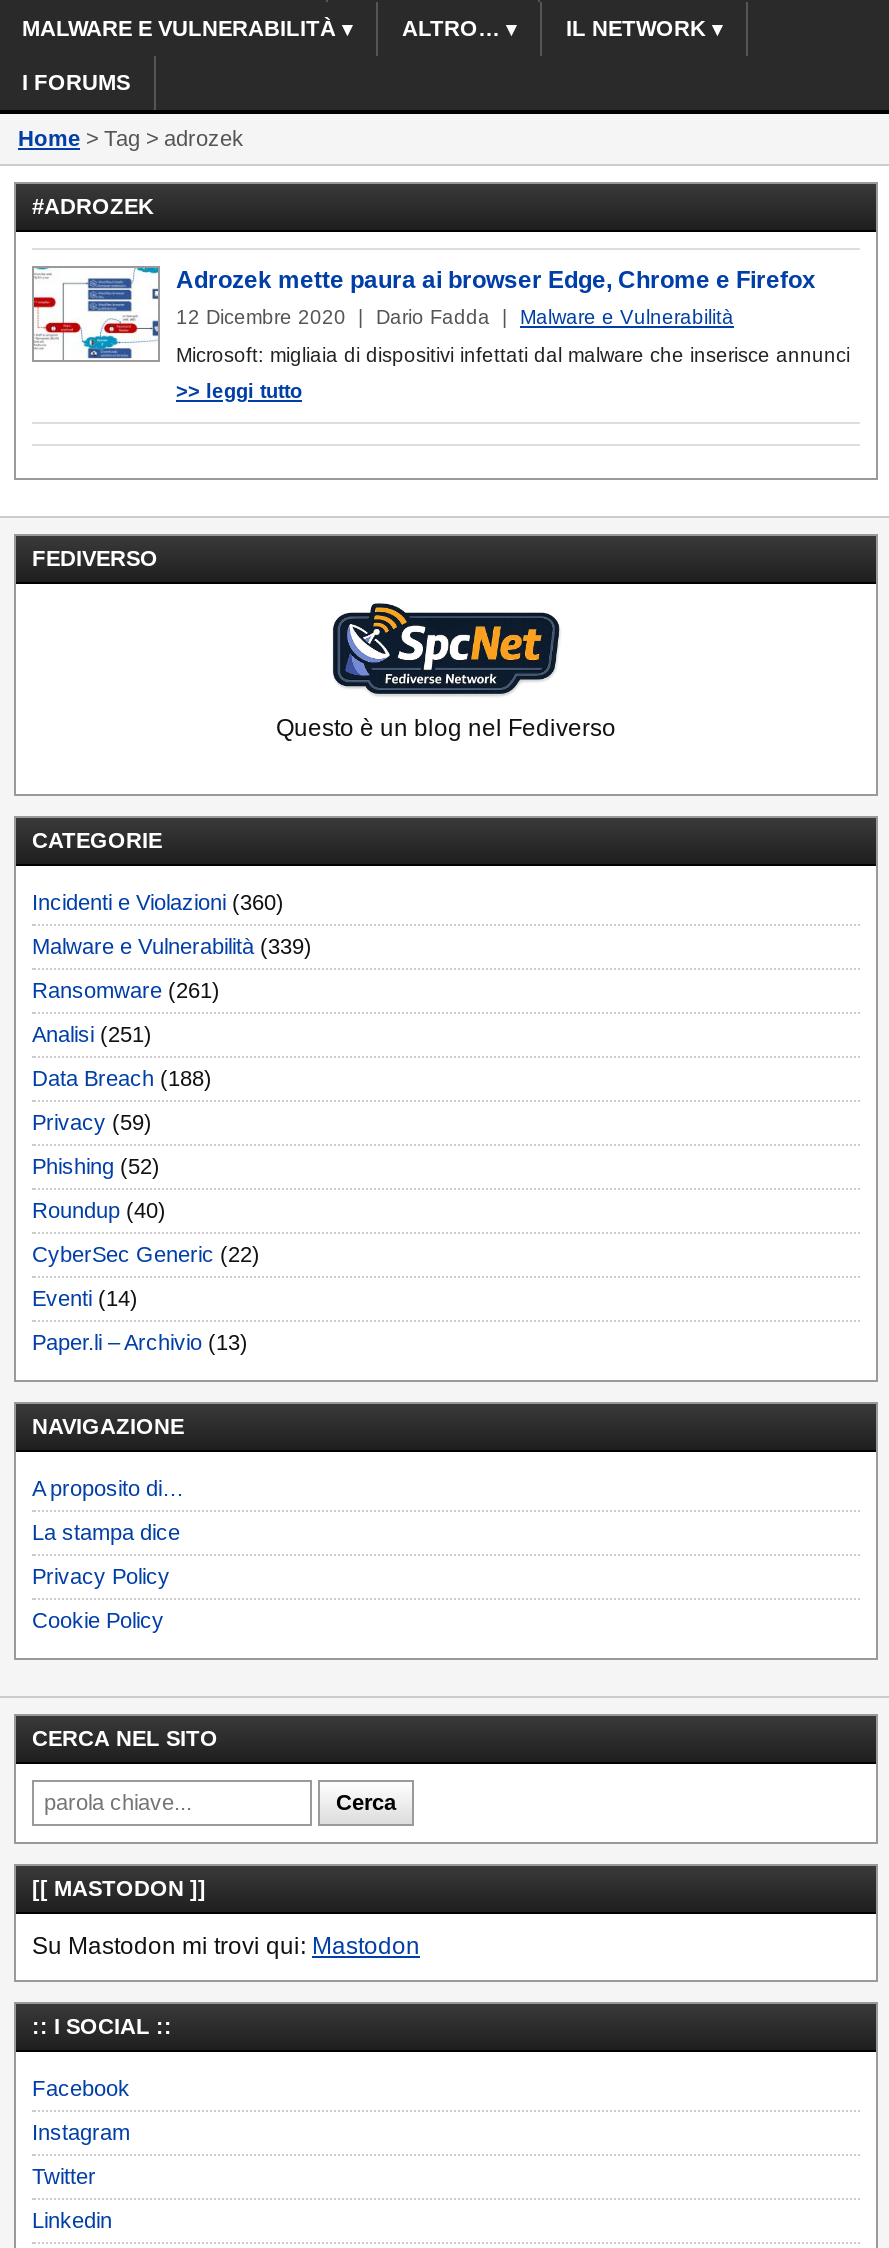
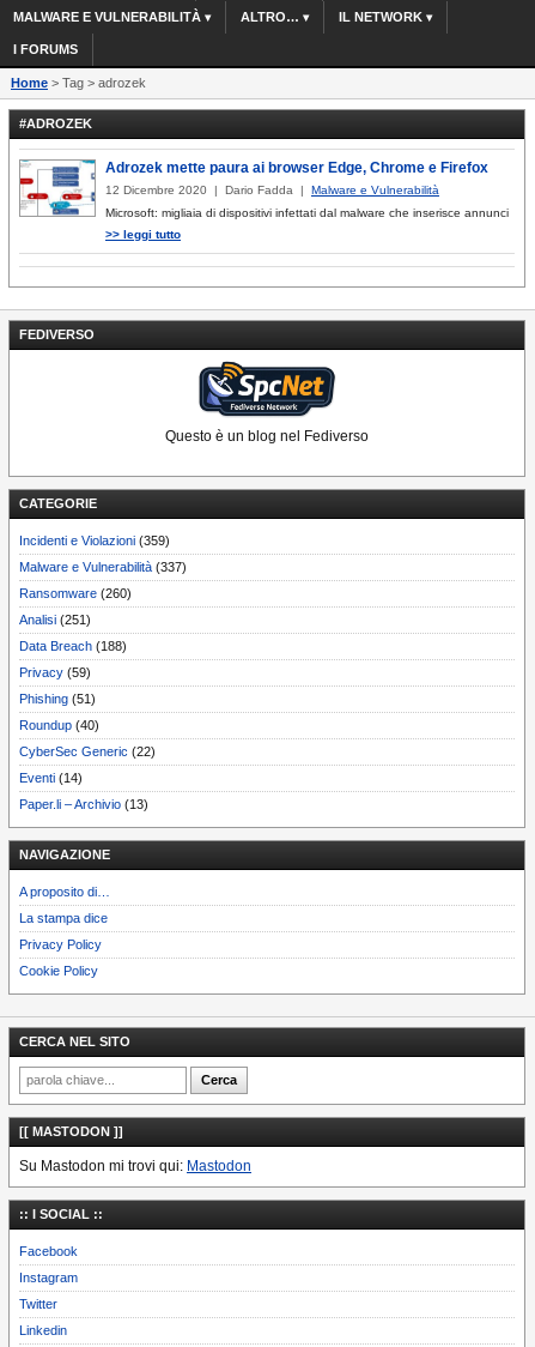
- Incidenti e Violazioni (360)
+ Incidenti e Violazioni (359)

- Malware e Vulnerabilità (339)
+ Malware e Vulnerabilità (337)

- Ransomware (261)
+ Ransomware (260)

- Phishing (52)
+ Phishing (51)
